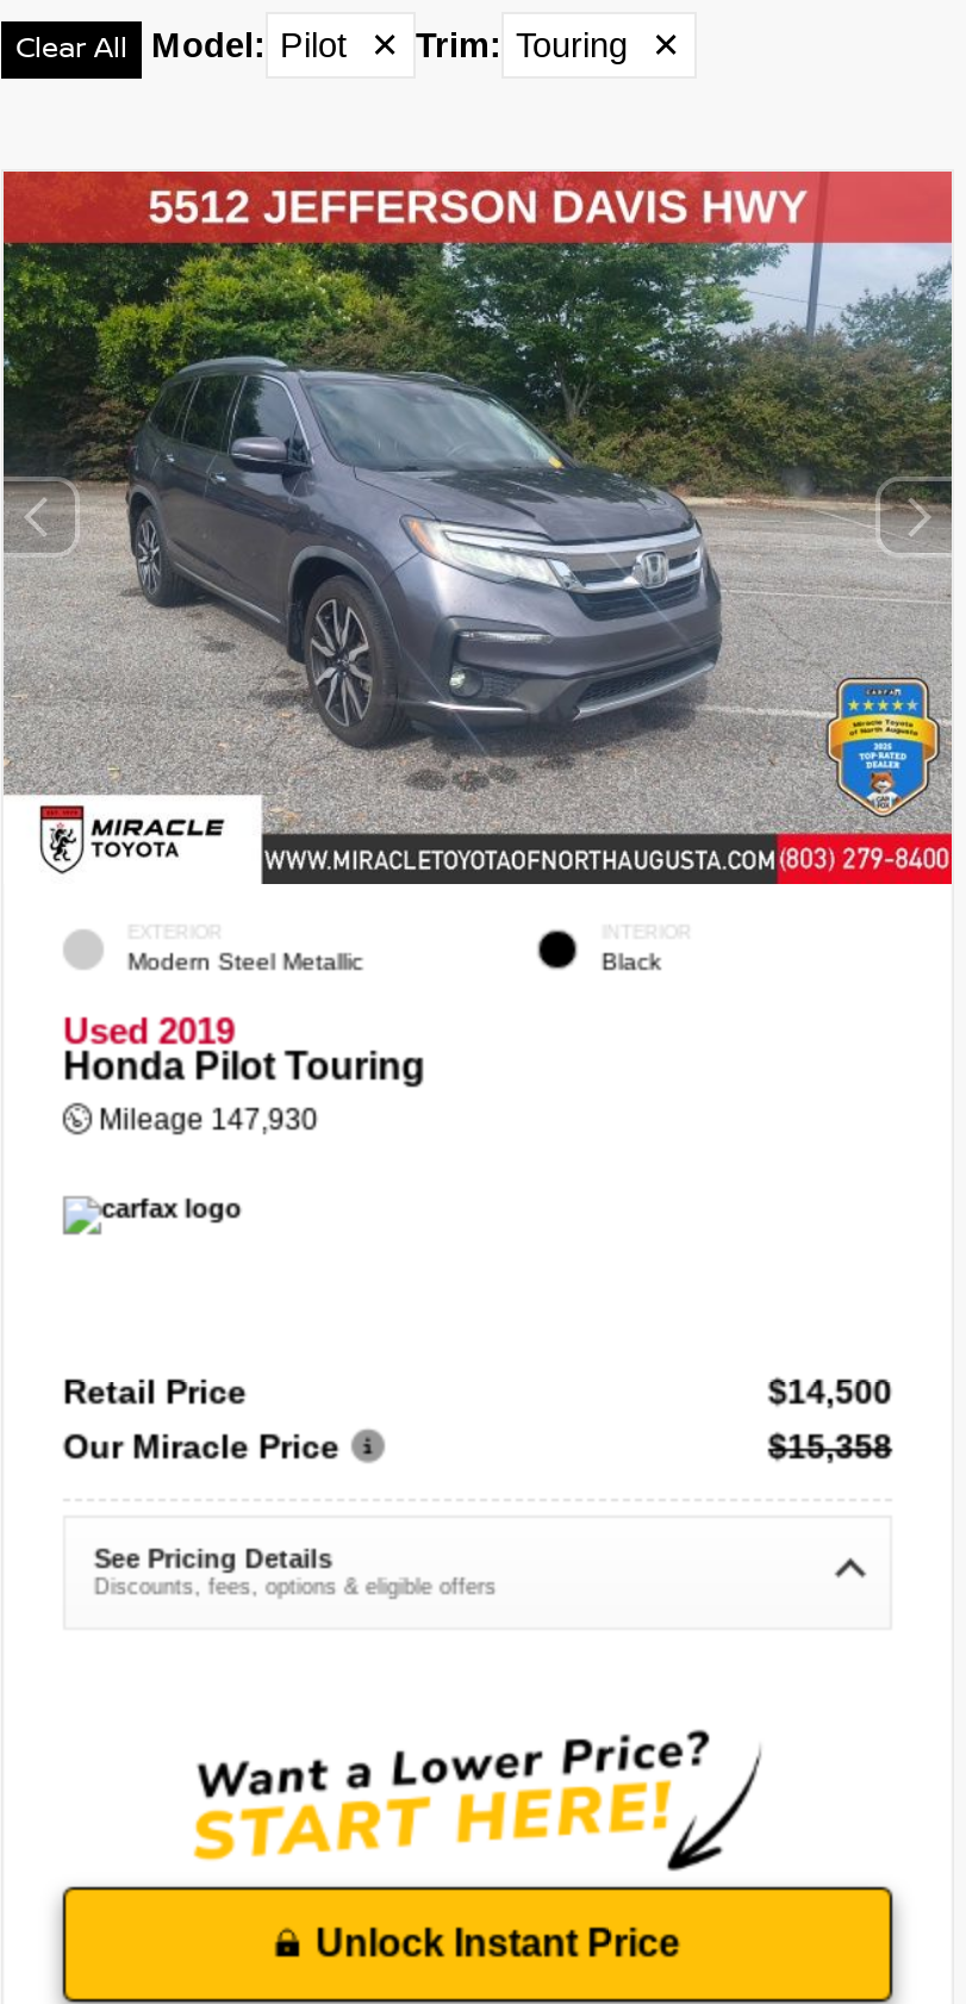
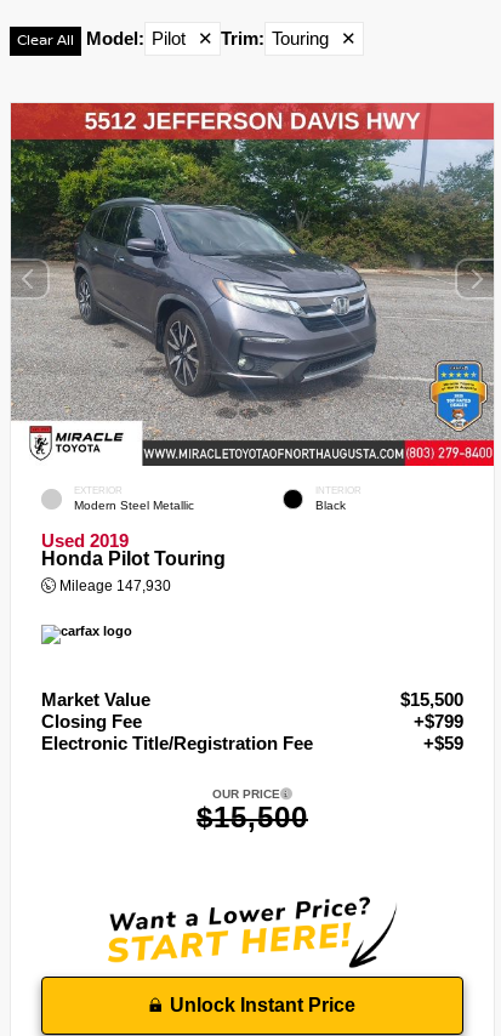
- Retail Price
- $14,500
- Our Miracle Price
- $15,358
+ Market Value
+ $15,500
+ Closing Fee
+ +$799
+ Electronic Title/Registration Fee
+ +$59

- See Pricing Details
- Discounts, fees, options & eligible offers
+ OUR PRICE
+ $15,500
